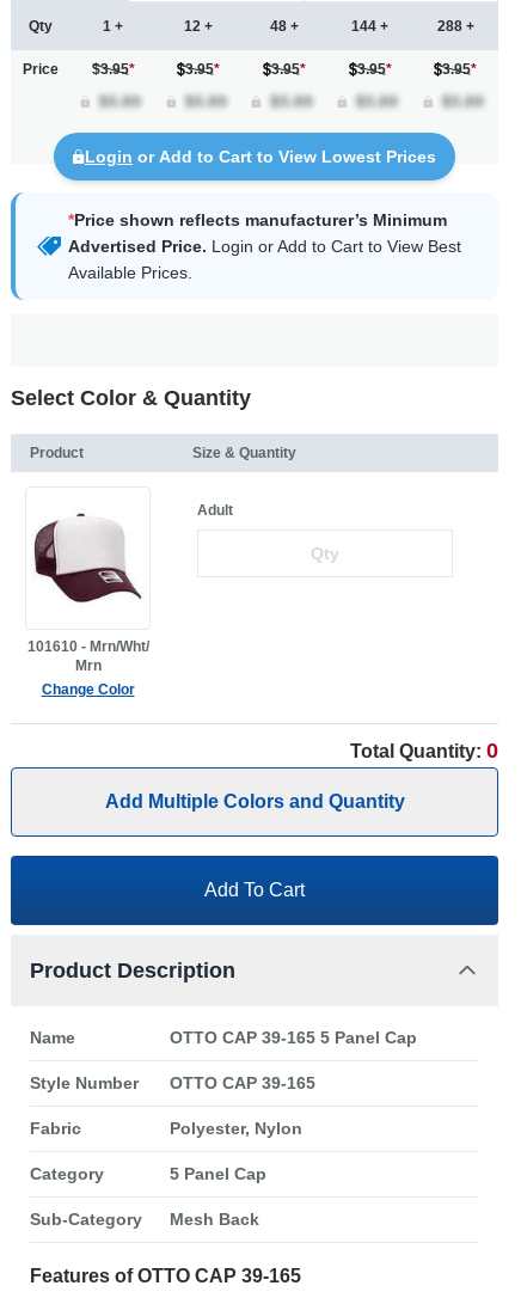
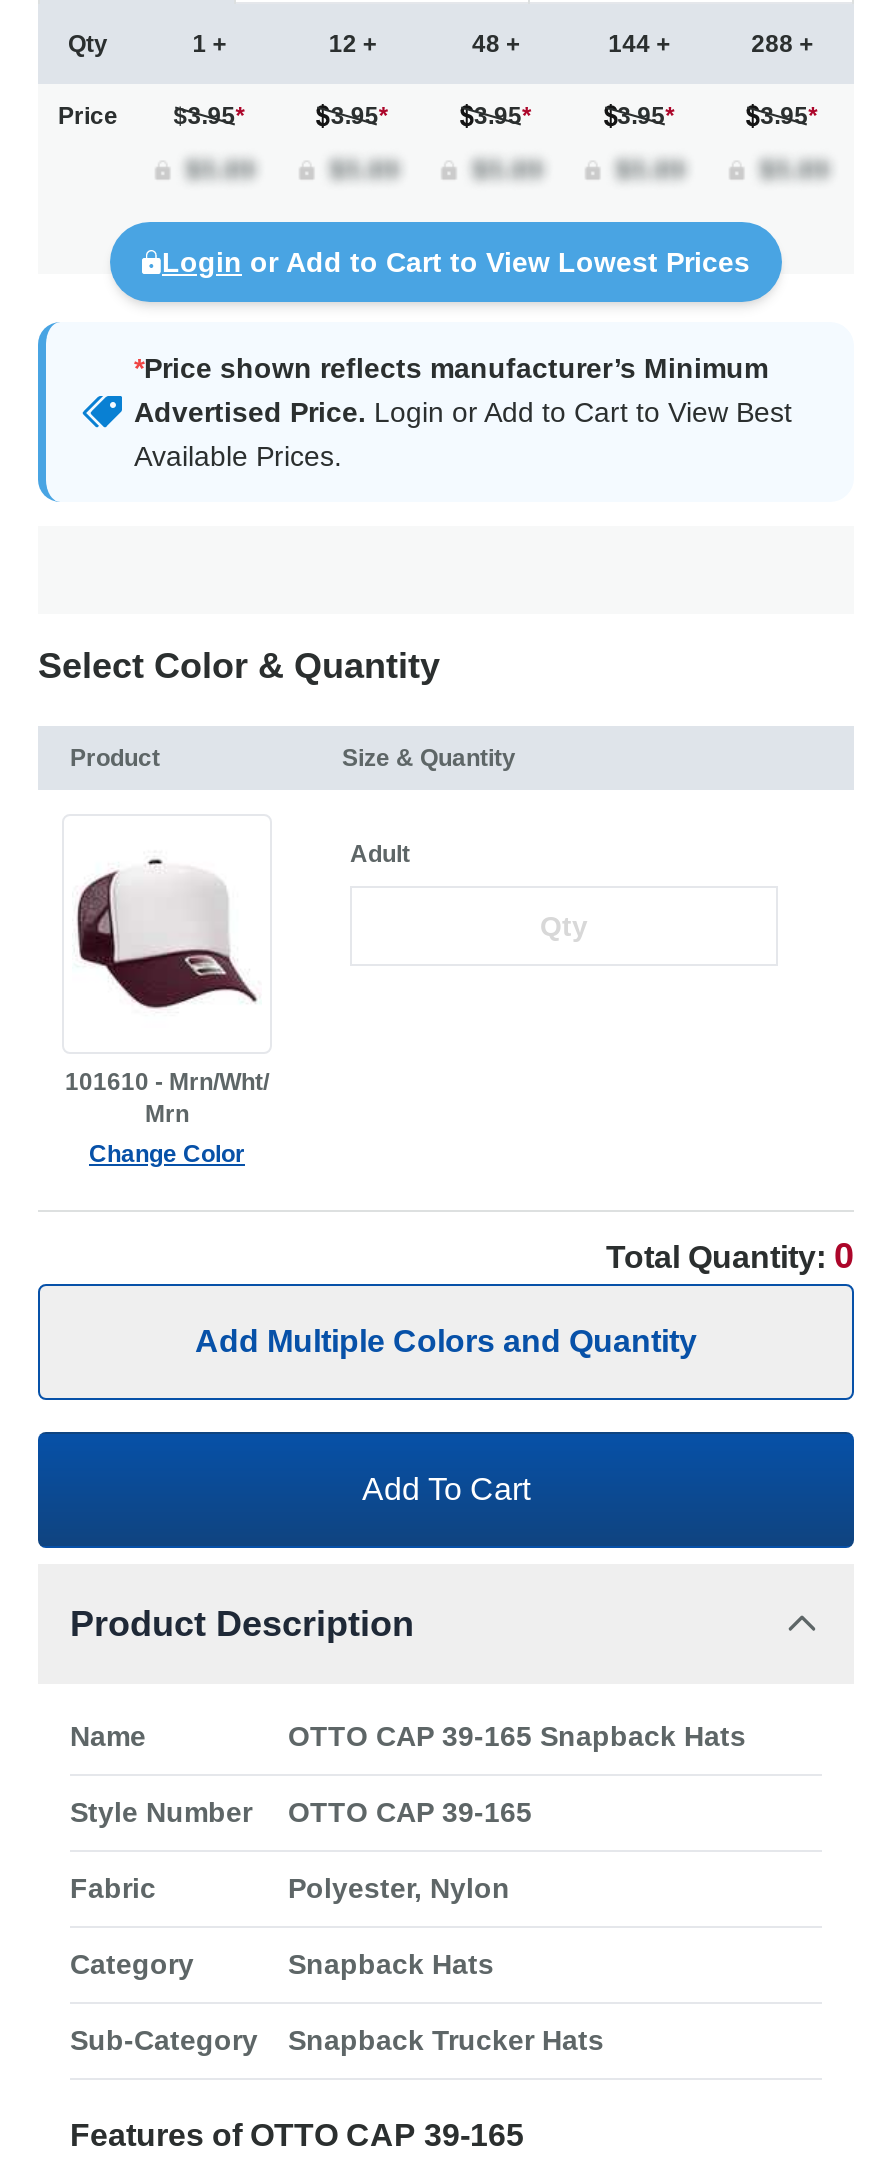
- OTTO CAP 39-165 5 Panel Cap
+ OTTO CAP 39-165 Snapback Hats

- 5 Panel Cap
+ Snapback Hats

- Mesh Back
+ Snapback Trucker Hats
